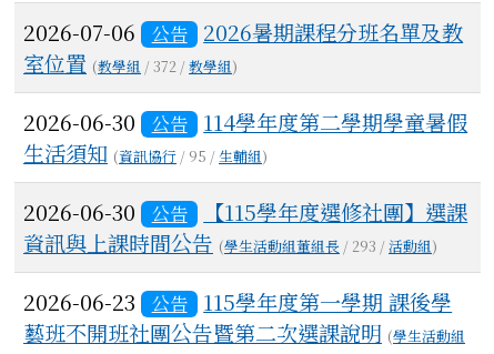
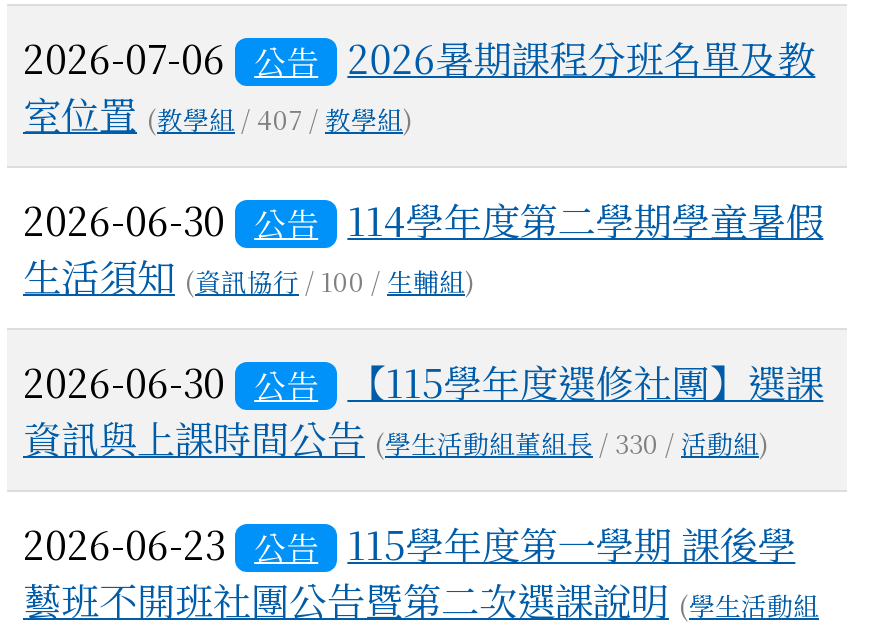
- 室位置 (教學組/ 372 /教學組)
+ 室位置 (教學組/ 407 /教學組)

- 生活須知 (資訊協行/ 95 /生輔組)
+ 生活須知 (資訊協行/ 100 /生輔組)

- 資訊與上課時間公告 (學生活動組董組長/ 293 /活動組)
+ 資訊與上課時間公告 (學生活動組董組長/ 330 /活動組)
